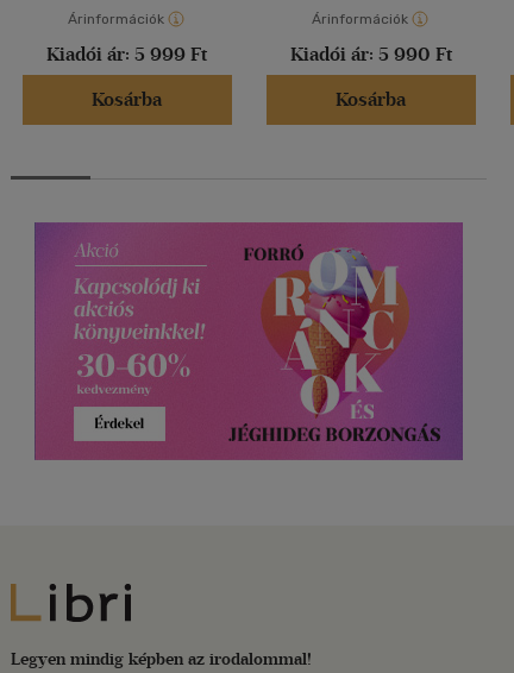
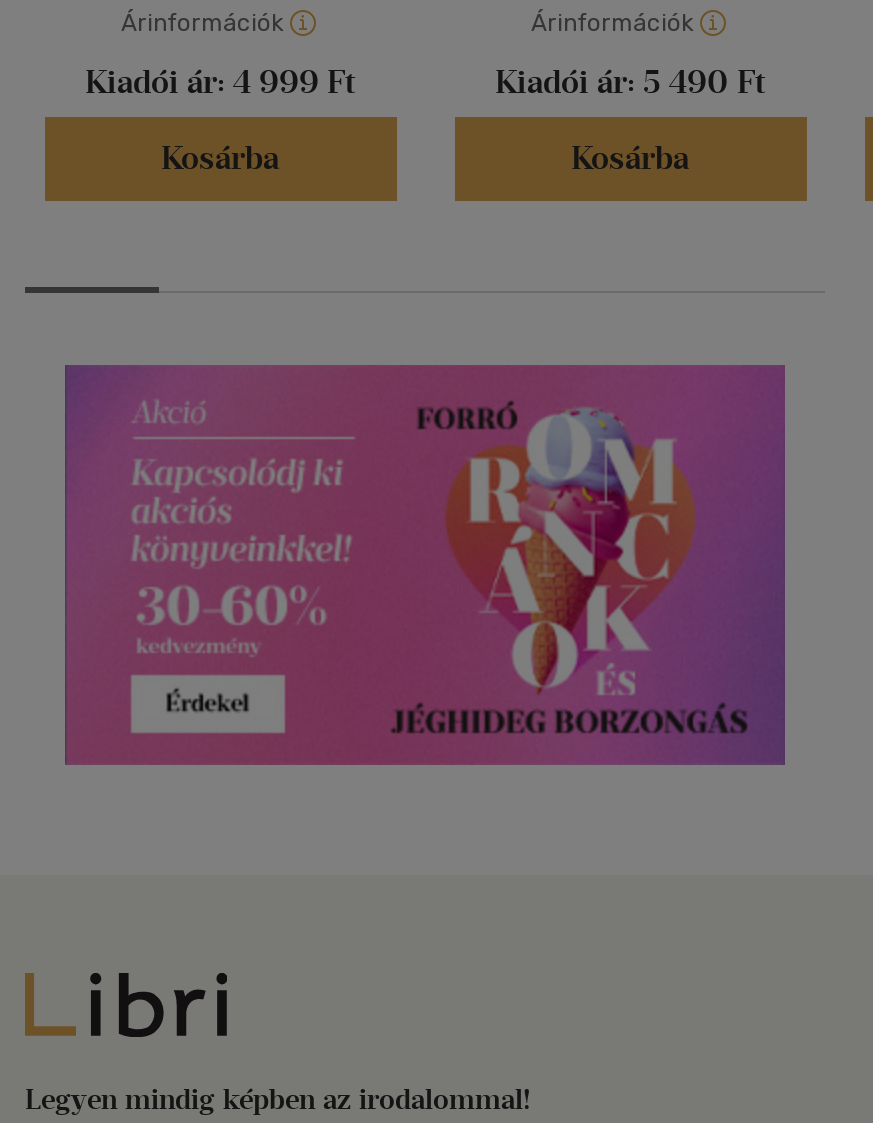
- Kiadói ár: 5 999 Ft
+ Kiadói ár: 4 999 Ft

- Kiadói ár: 5 990 Ft
+ Kiadói ár: 5 490 Ft
